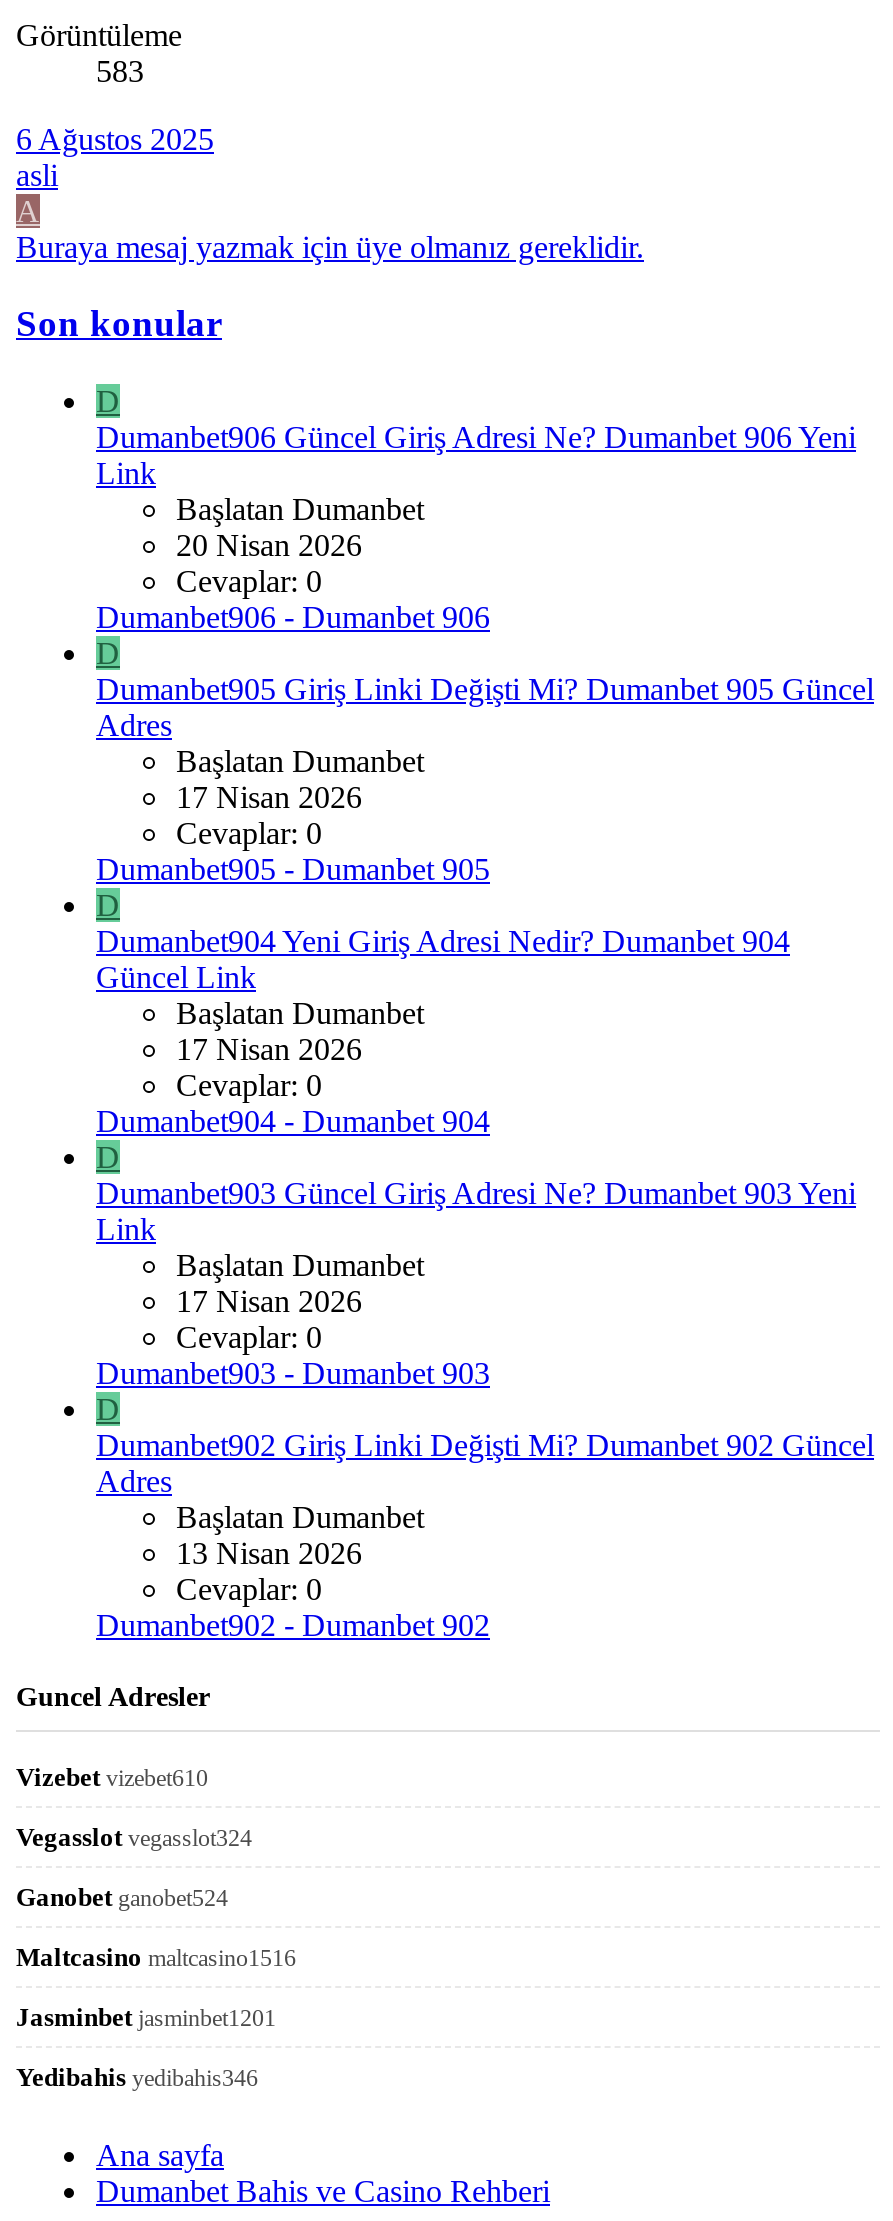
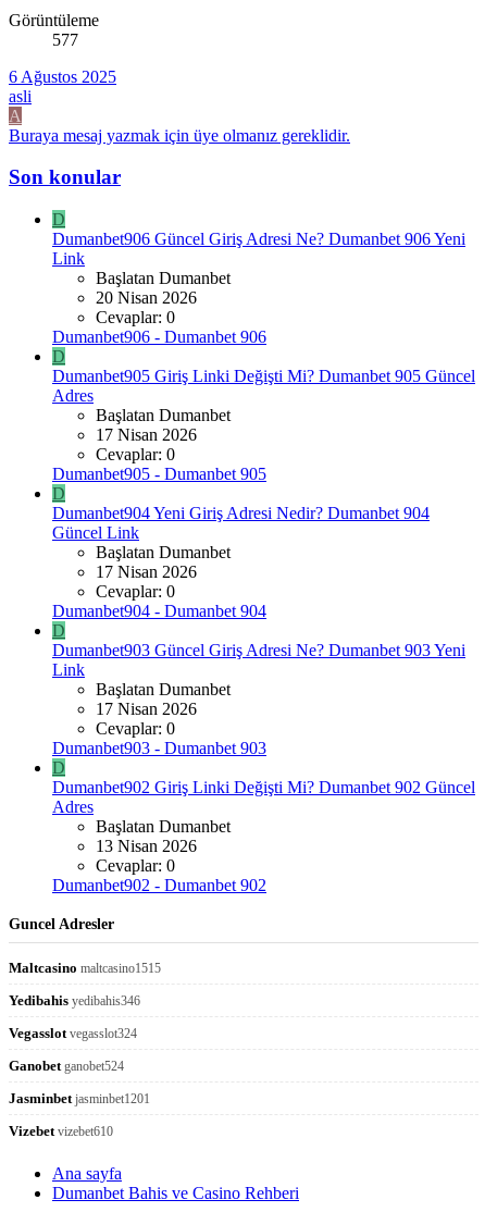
- 583
+ 577

+ Maltcasino maltcasino1515

moved down: Vizebet vizebet610

moved down: Vegasslot vegasslot324 | Ganobet ganobet524

- Maltcasino maltcasino1516

moved up: Yedibahis yedibahis346
